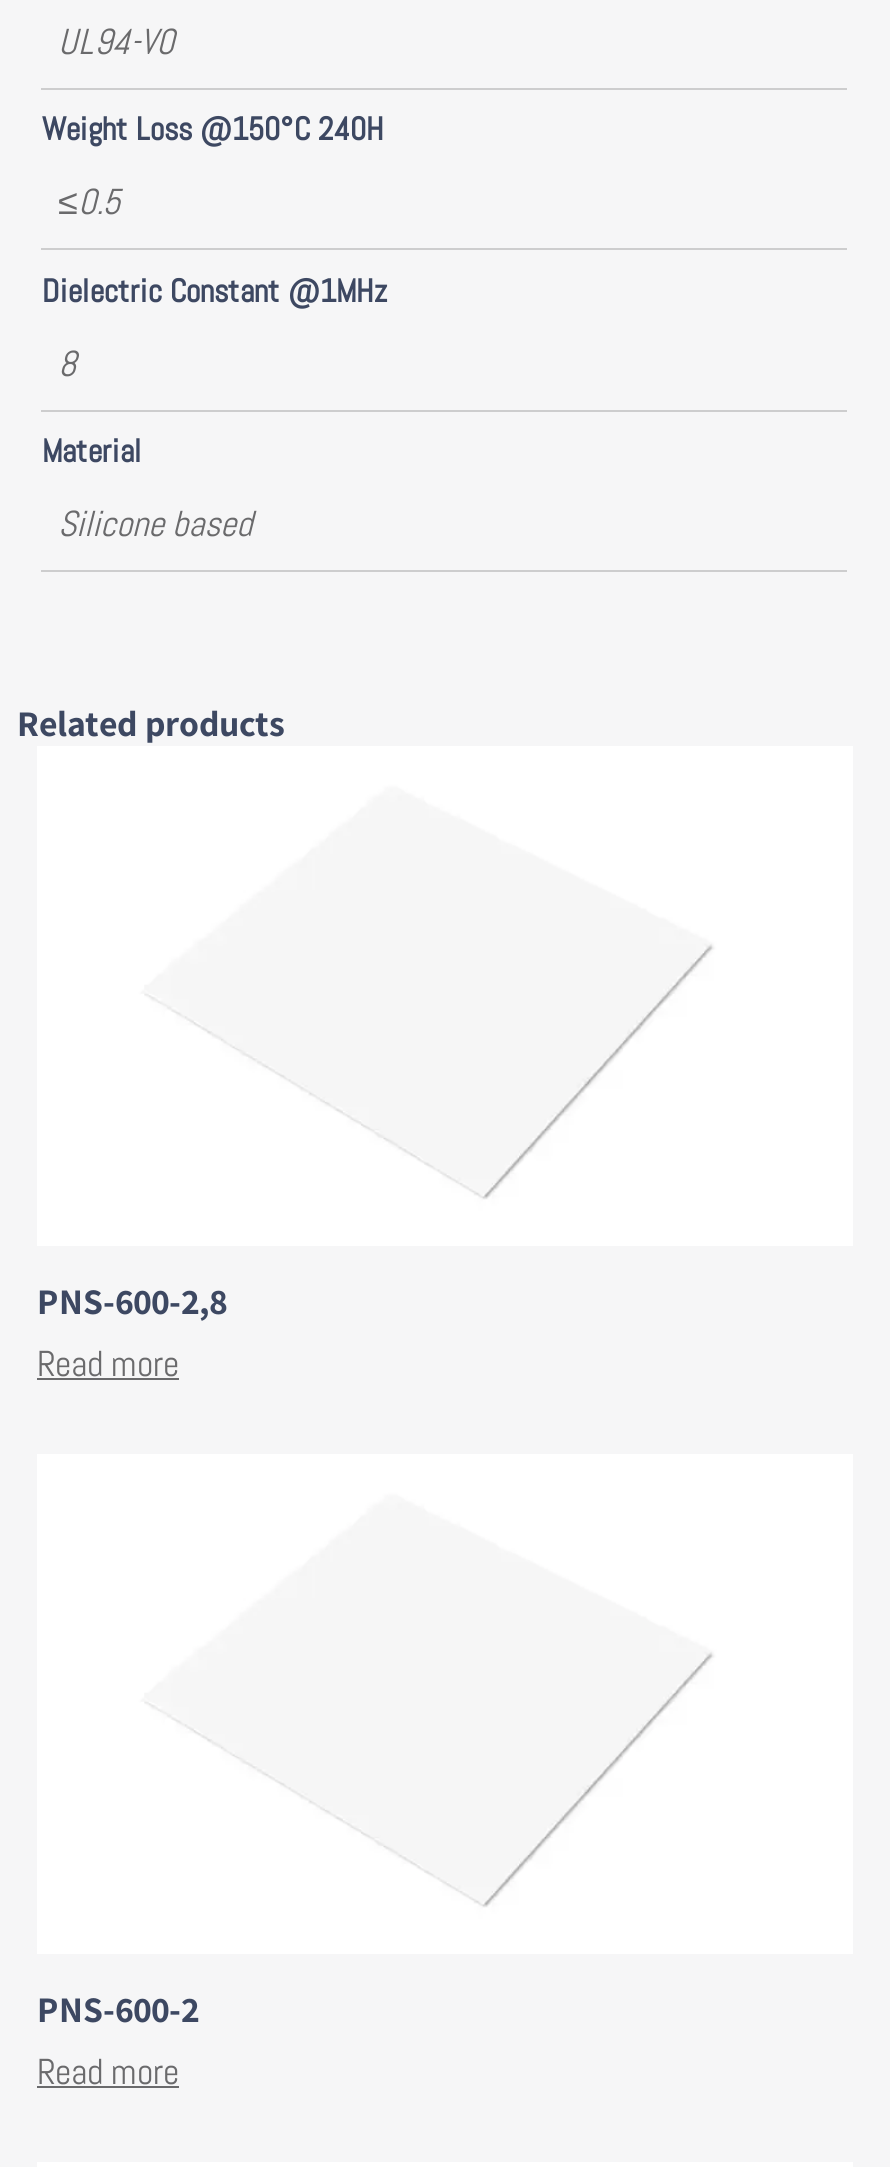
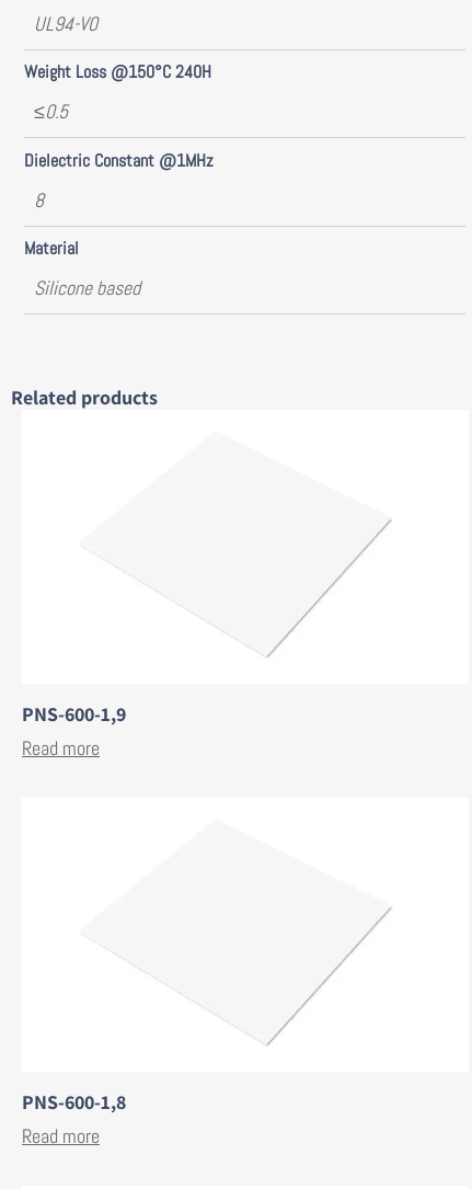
- PNS-600-2,8
+ PNS-600-1,9

- PNS-600-2
+ PNS-600-1,8
